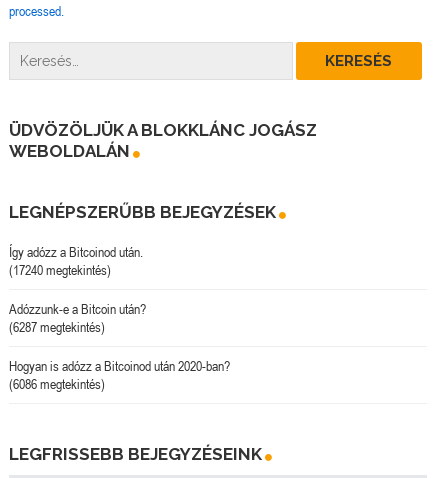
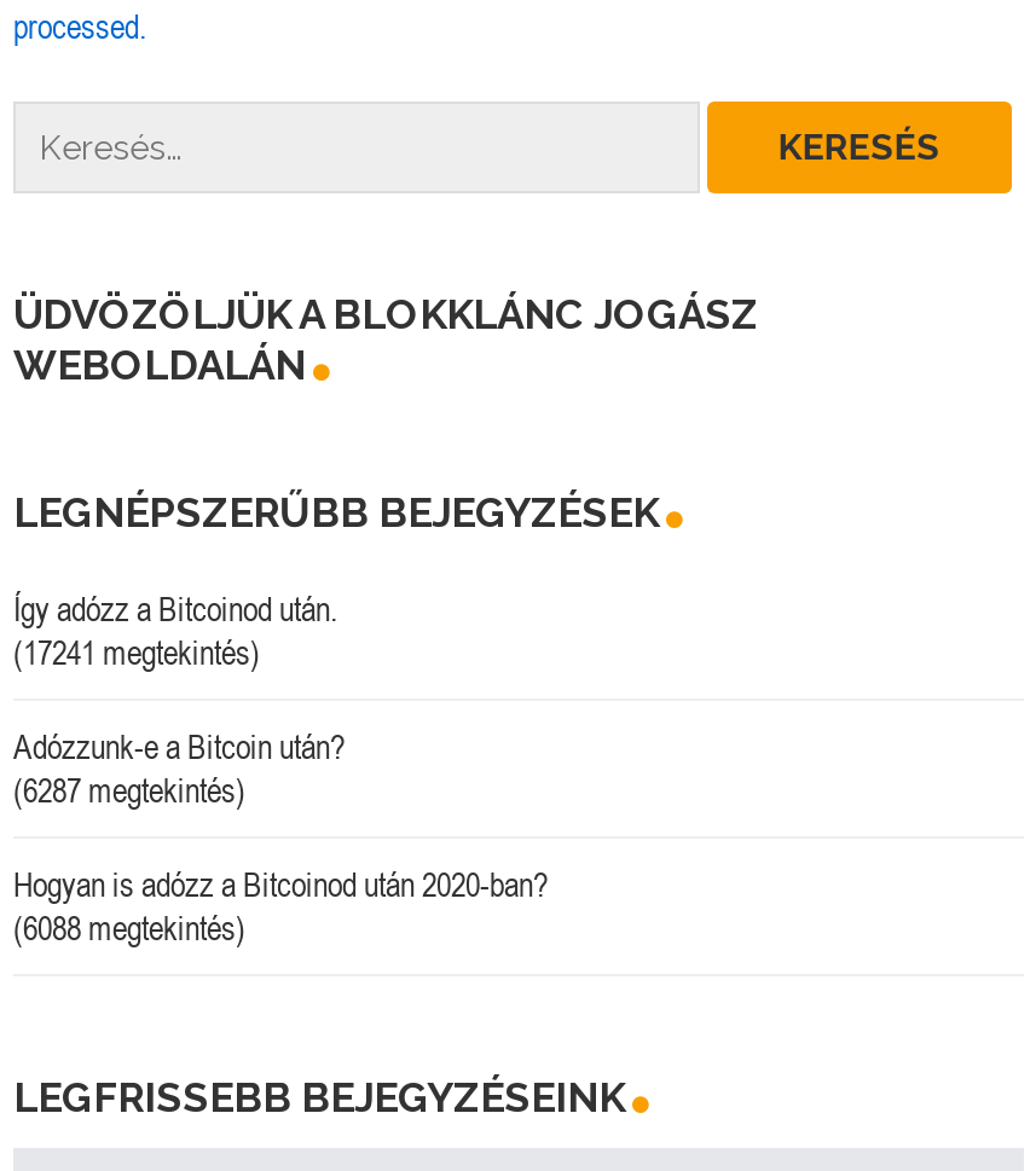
- (17240 megtekintés)
+ (17241 megtekintés)

- (6086 megtekintés)
+ (6088 megtekintés)
